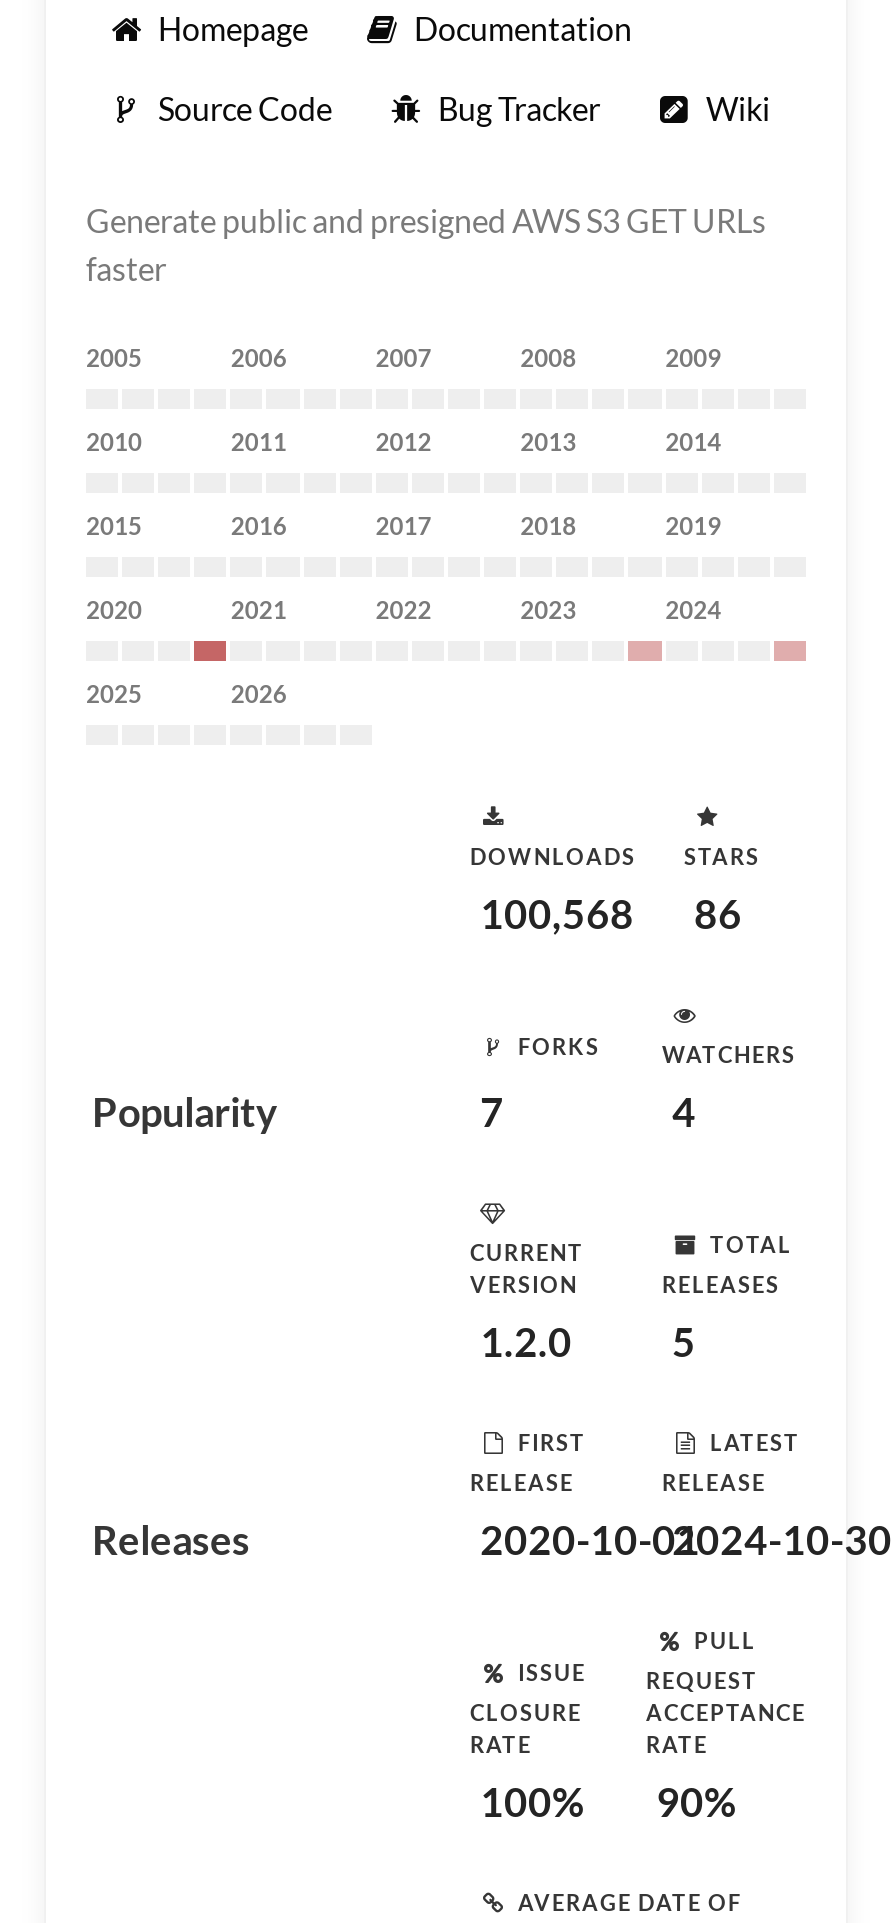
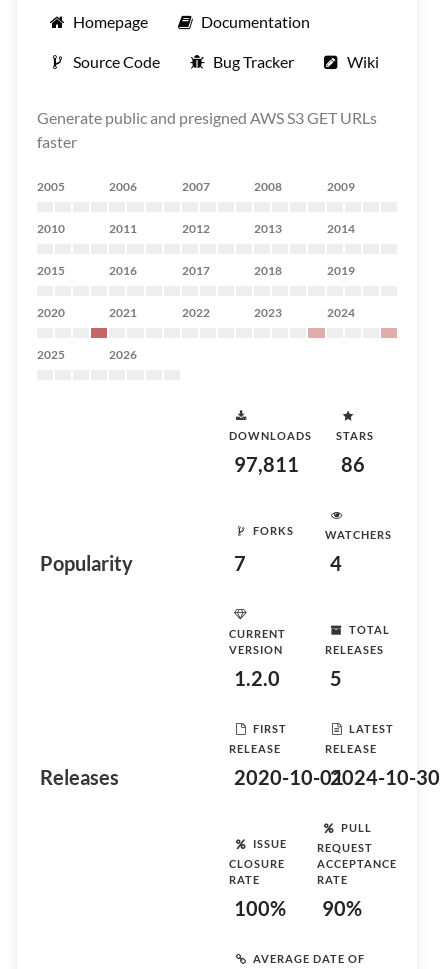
- 100,568 86
+ 97,811 86
